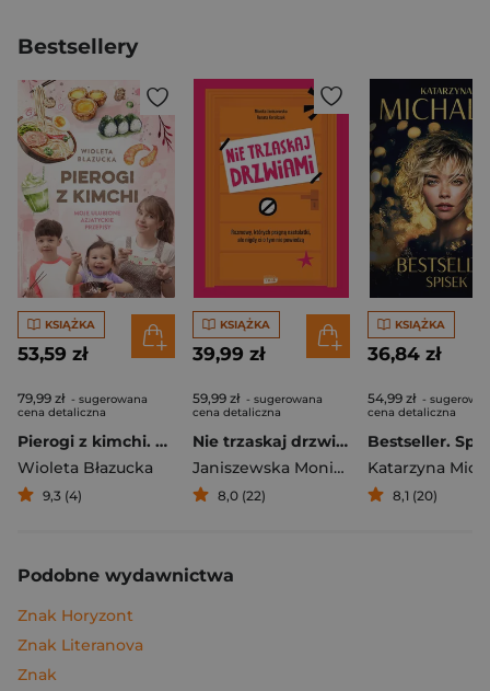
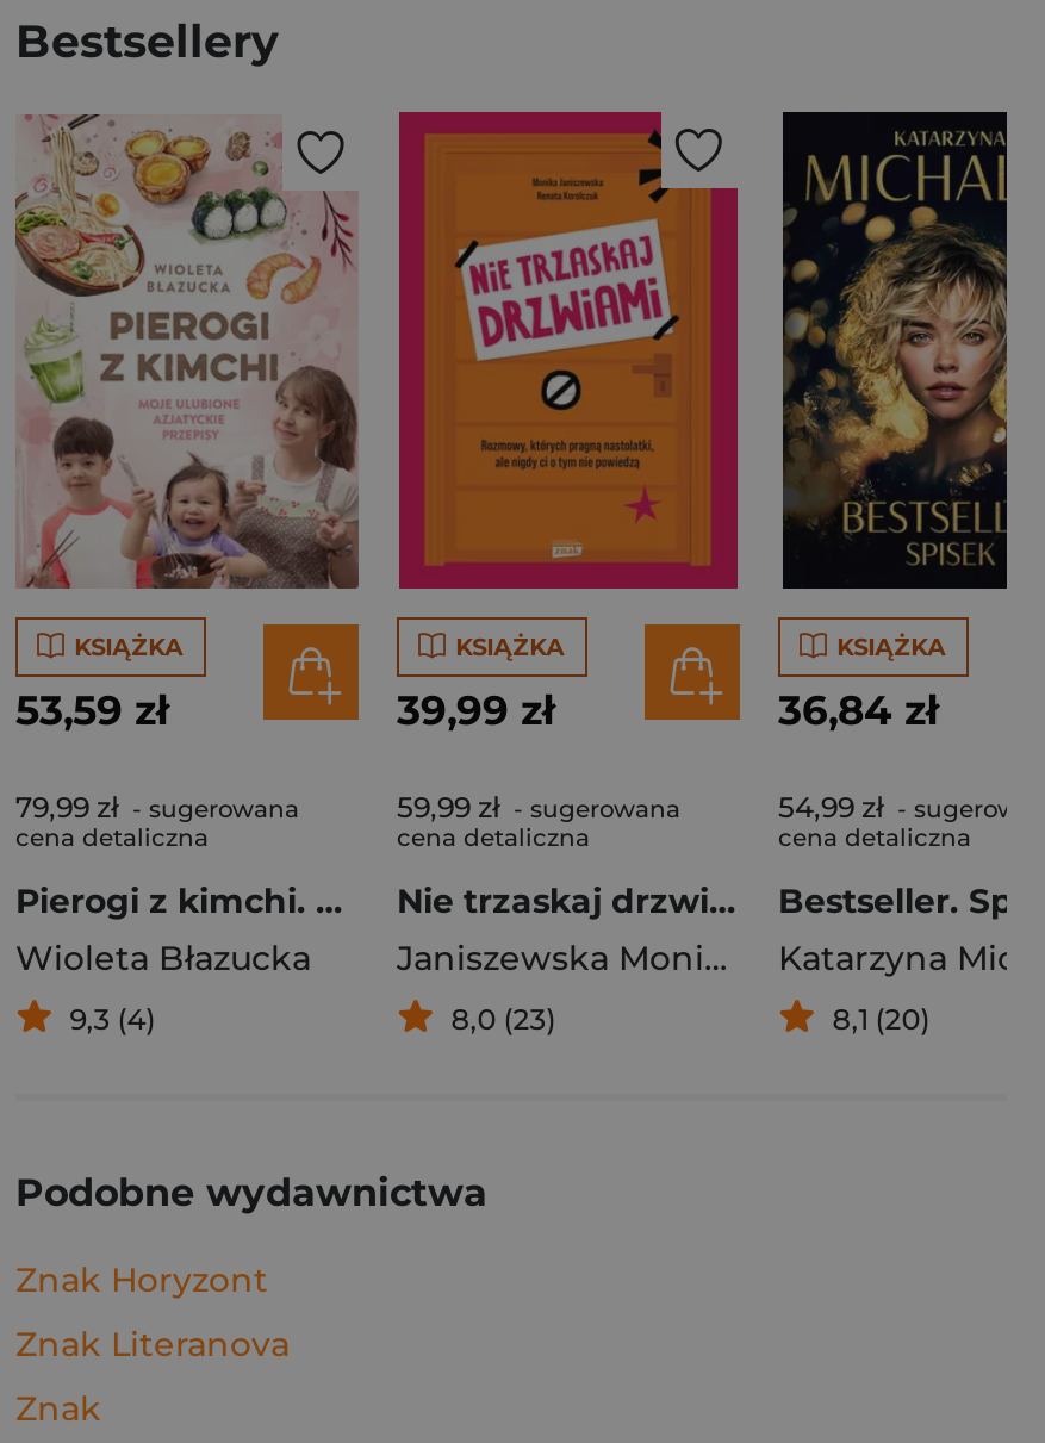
- 8,0 (22)
+ 8,0 (23)
